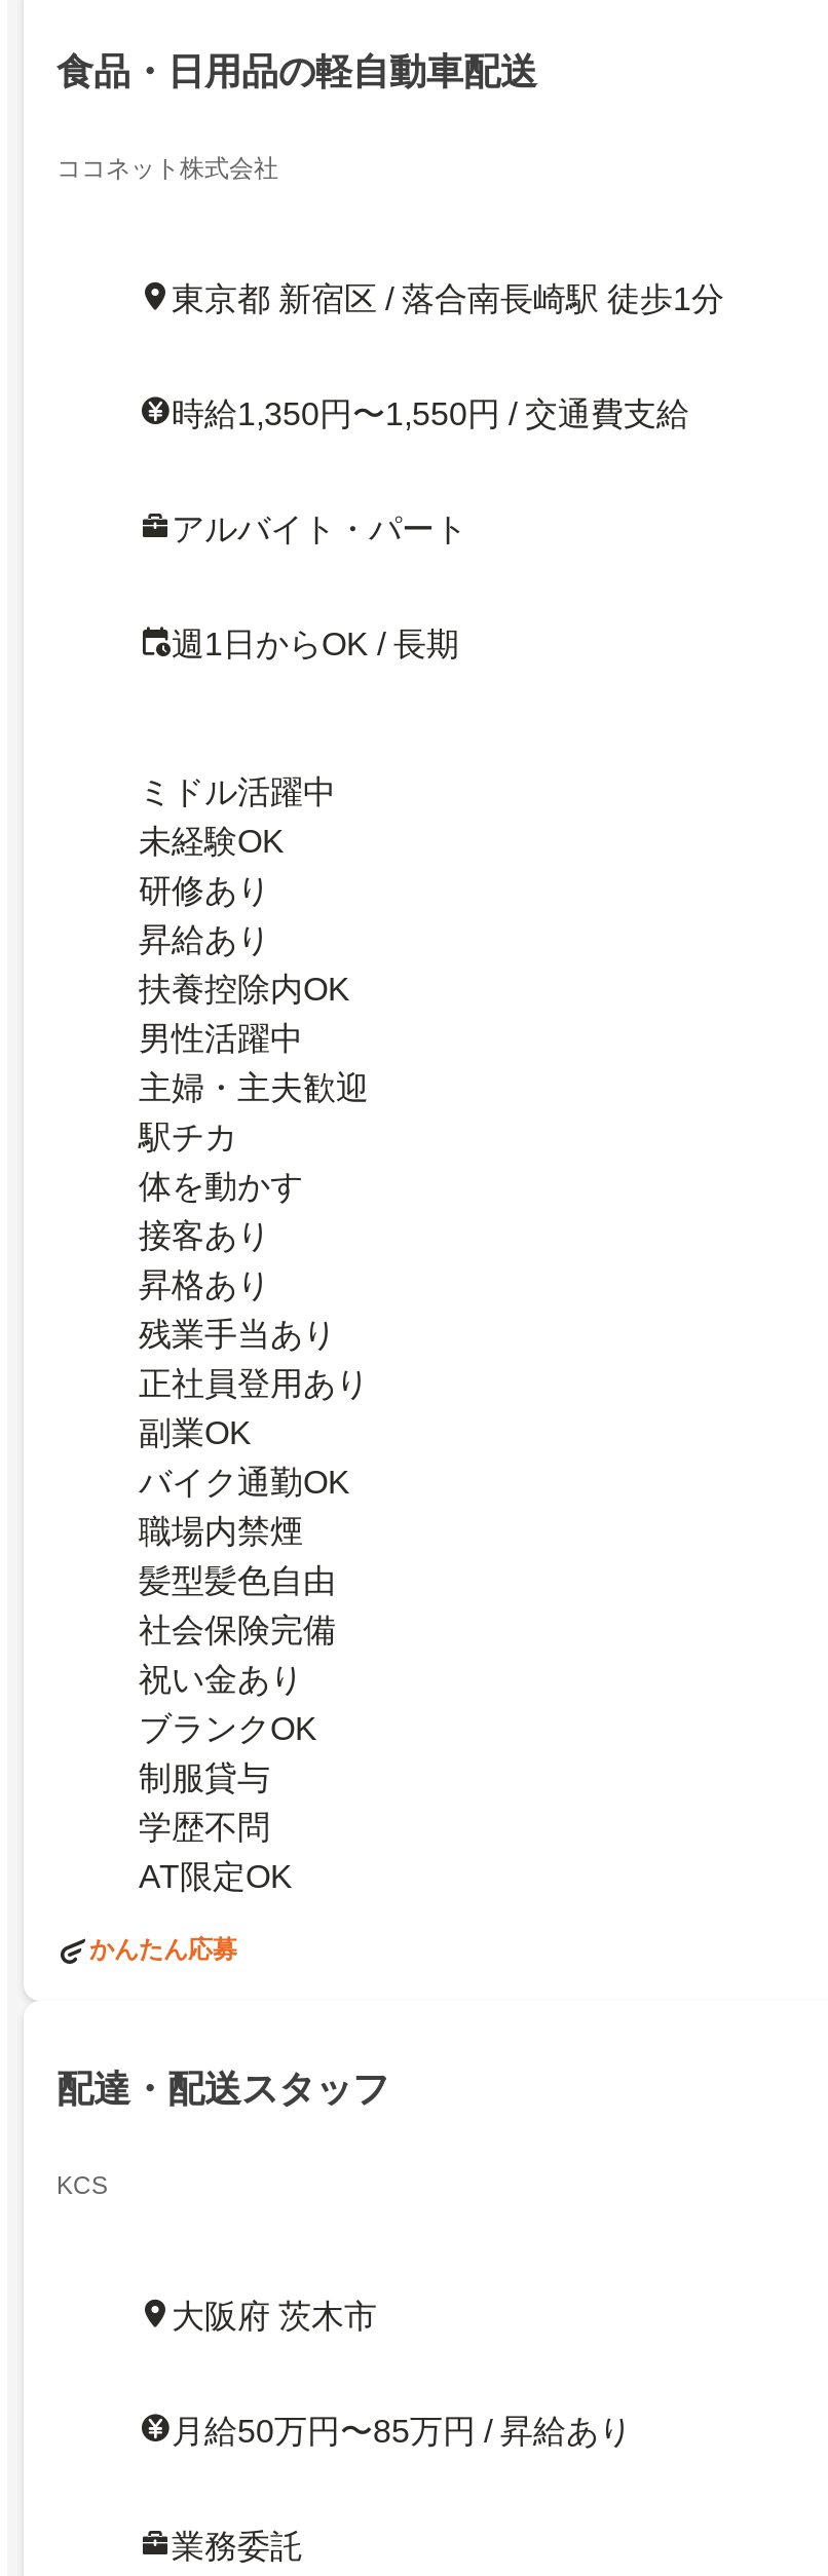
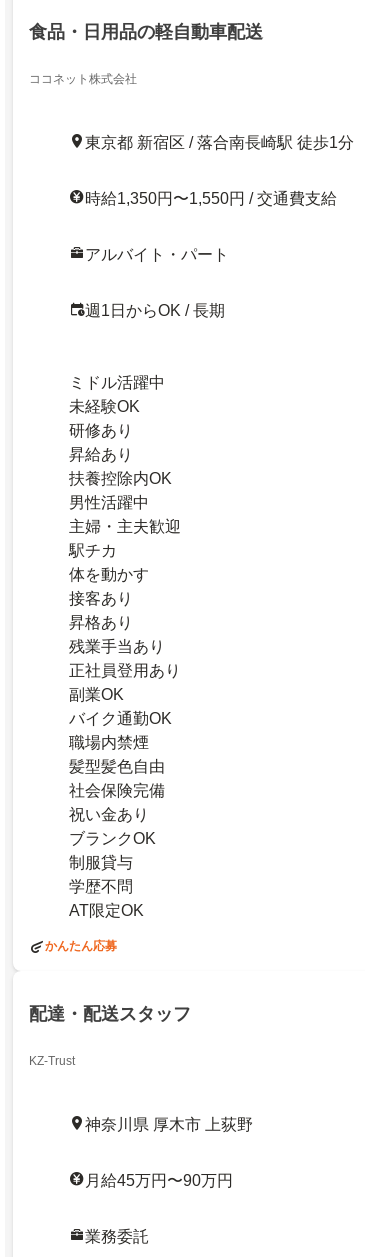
- KCS
+ KZ-Trust

- 大阪府 茨木市
+ 神奈川県 厚木市 上荻野

- 月給50万円〜85万円 / 昇給あり
+ 月給45万円〜90万円
